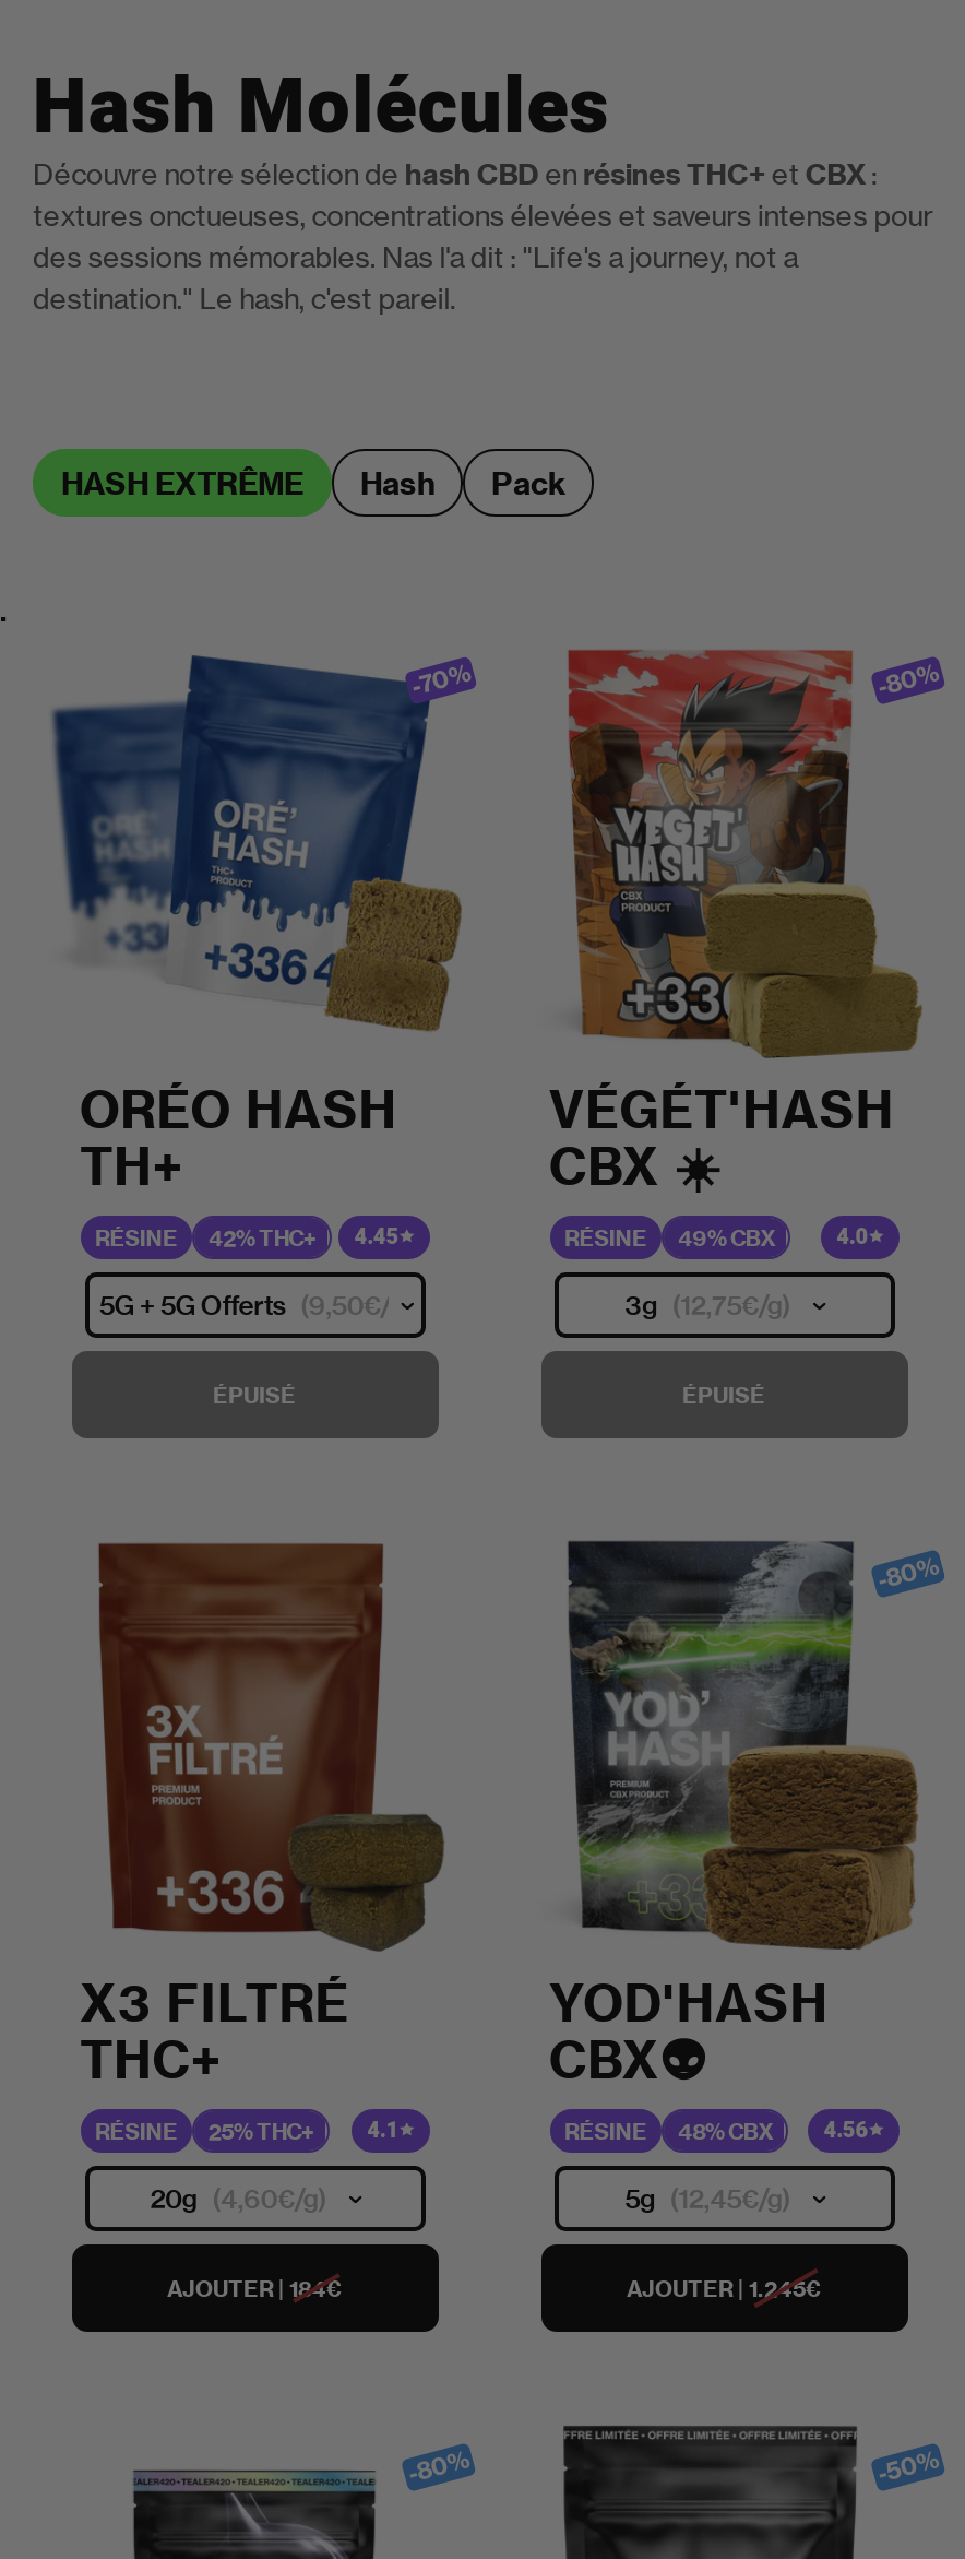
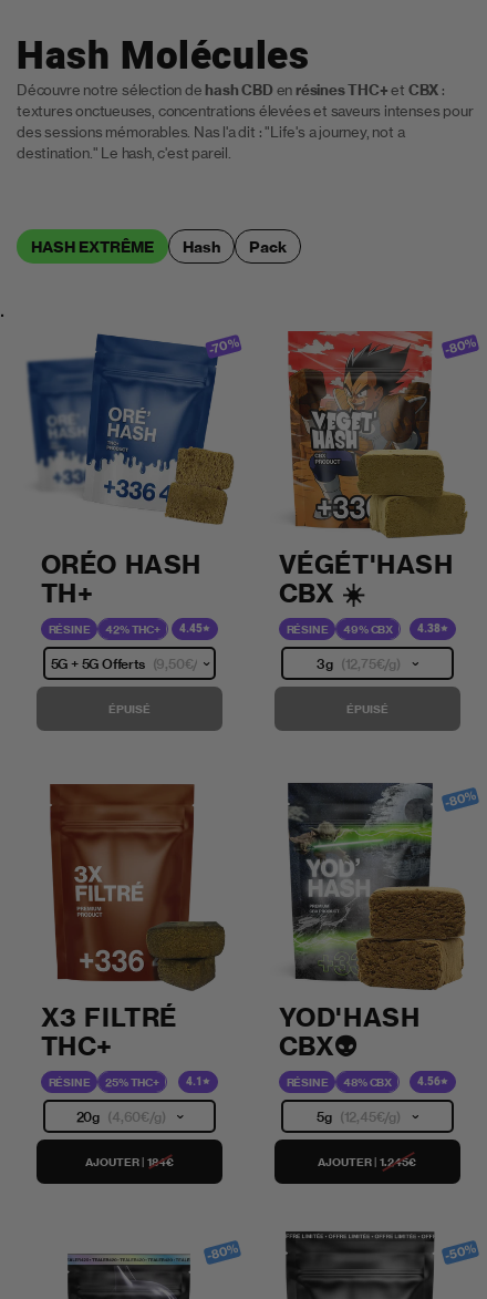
- 4.0
+ 4.38
